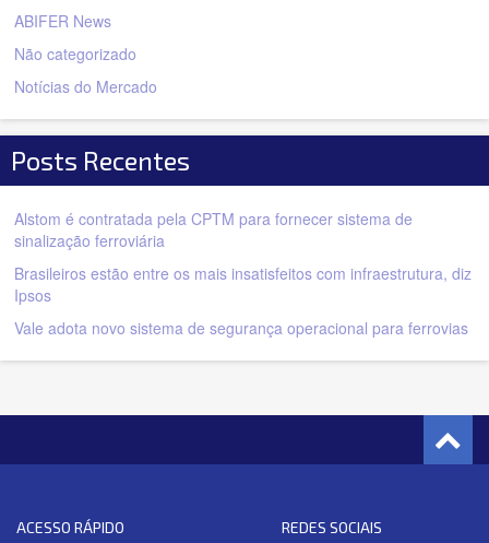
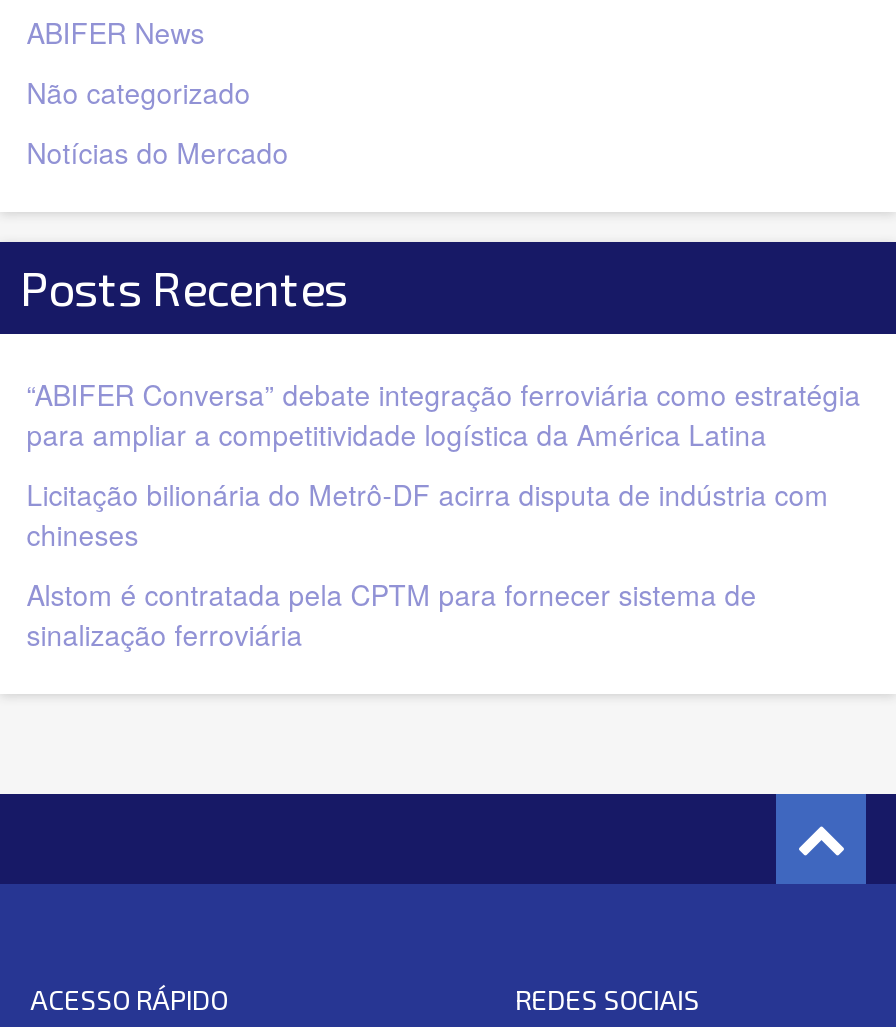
+ “ABIFER Conversa” debate integração ferroviária como estratégia
+ para ampliar a competitividade logística da América Latina
+ Licitação bilionária do Metrô-DF acirra disputa de indústria com
+ chineses

moved down: Alstom é contratada pela CPTM para fornecer sistema de | sinalização ferroviária

- Brasileiros estão entre os mais insatisfeitos com infraestrutura, diz
- Ipsos
- Vale adota novo sistema de segurança operacional para ferrovias
